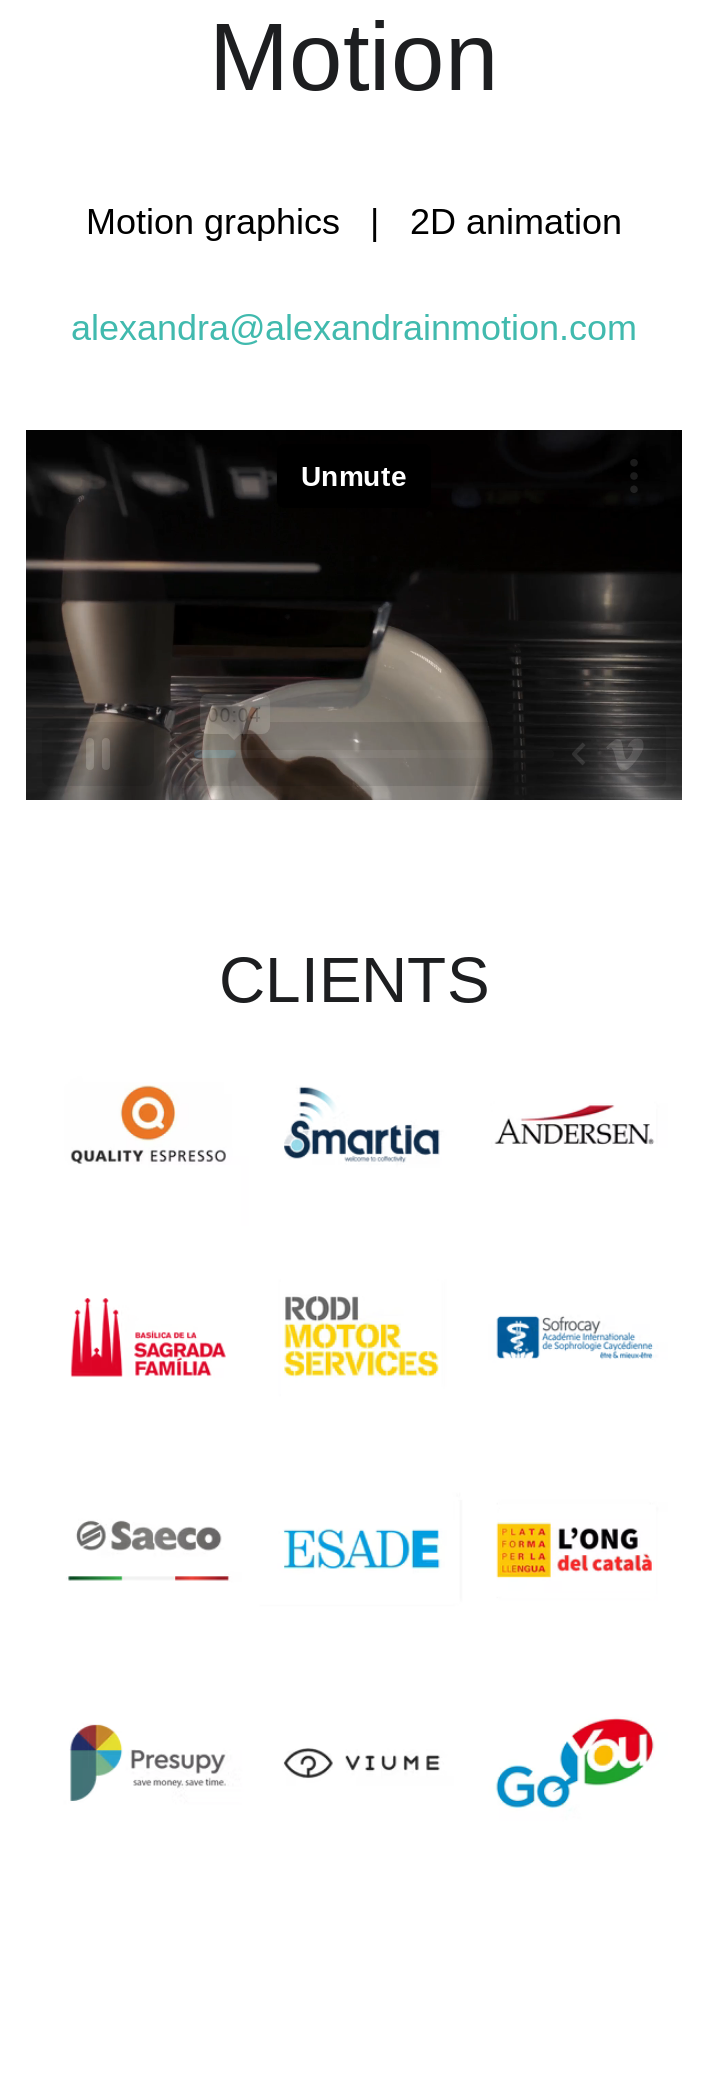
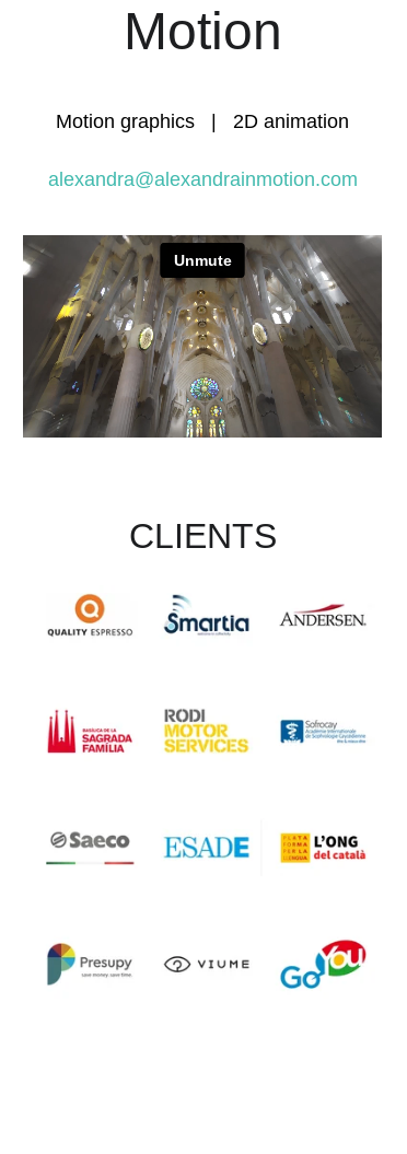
- [image]
+ [image]
